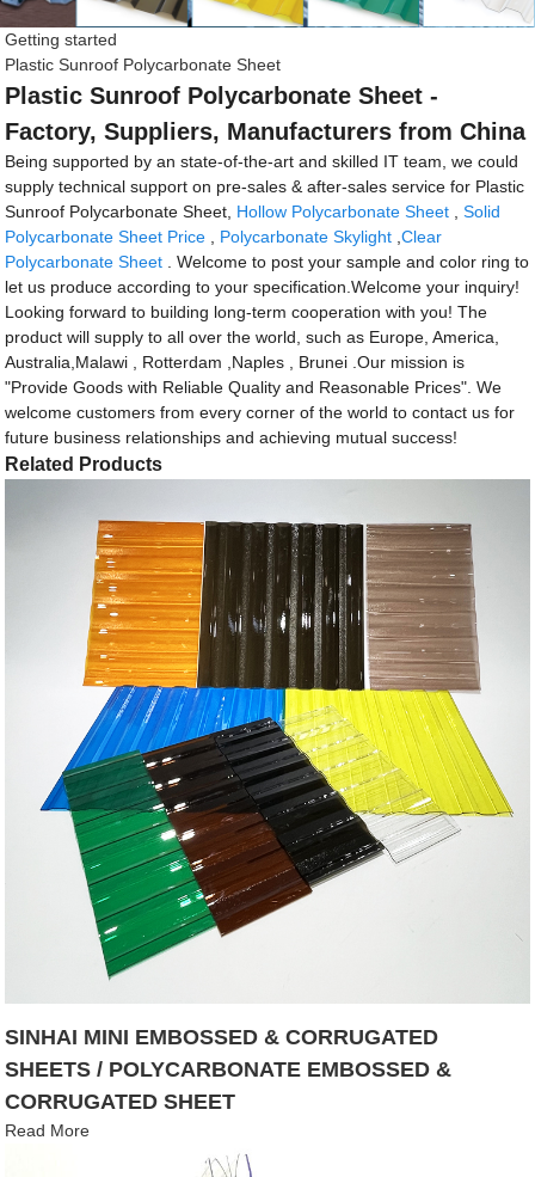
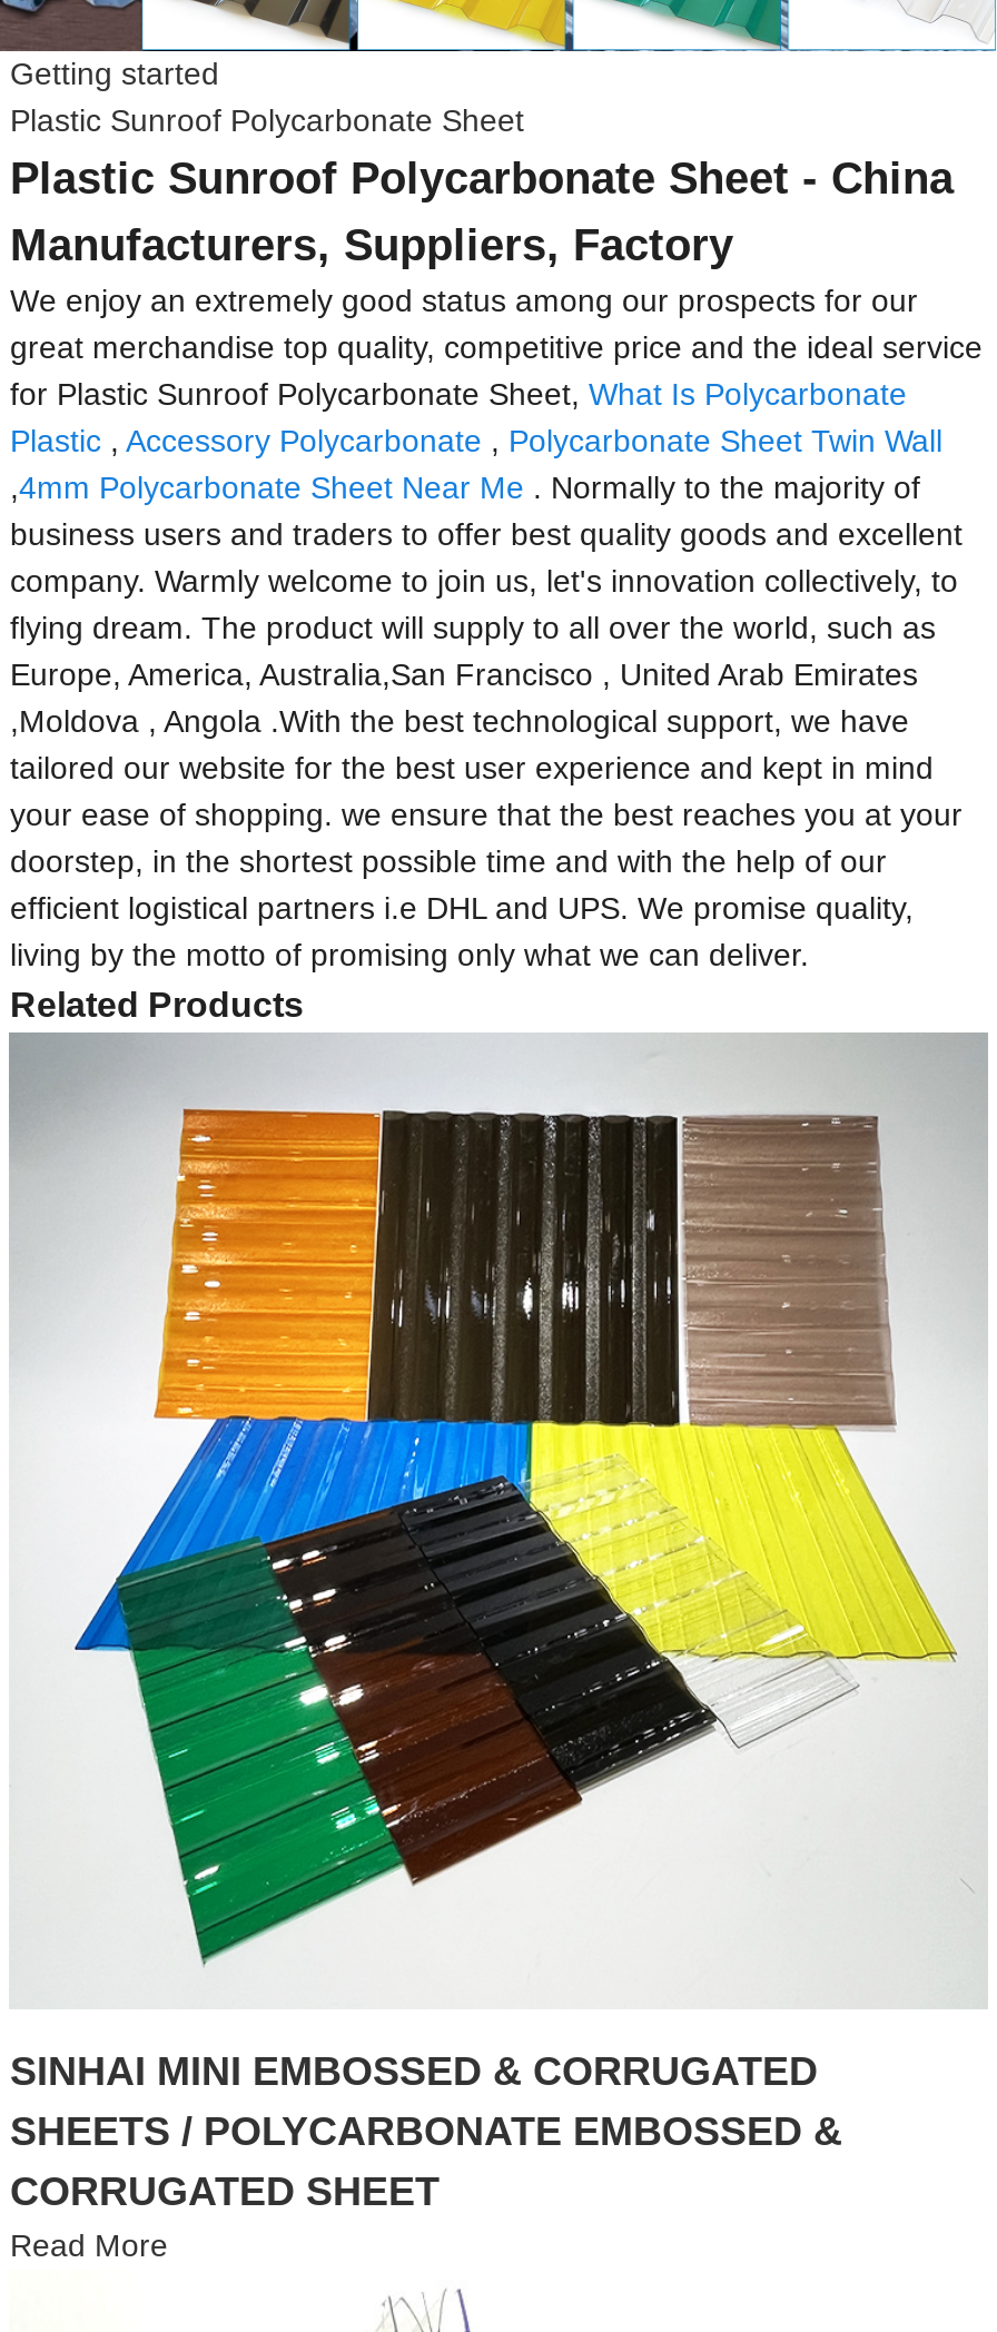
- Plastic Sunroof Polycarbonate Sheet -
- Factory, Suppliers, Manufacturers from China
- Being supported by an state-of-the-art and skilled IT team, we could
- supply technical support on pre-sales & after-sales service for Plastic
- Sunroof Polycarbonate Sheet, Hollow Polycarbonate Sheet, Solid
- Polycarbonate Sheet Price, Polycarbonate Skylight, Clear
- Polycarbonate Sheet. Welcome to post your sample and color ring to
- let us produce according to your specification.Welcome your inquiry!
- Looking forward to building long-term cooperation with you! The
- product will supply to all over the world, such as Europe, America,
- Australia,Malawi , Rotterdam ,Naples , Brunei .Our mission is
- "Provide Goods with Reliable Quality and Reasonable Prices". We
- welcome customers from every corner of the world to contact us for
- future business relationships and achieving mutual success!
+ Plastic Sunroof Polycarbonate Sheet - China
+ Manufacturers, Suppliers, Factory
+ We enjoy an extremely good status among our prospects for our
+ great merchandise top quality, competitive price and the ideal service
+ for Plastic Sunroof Polycarbonate Sheet, What Is Polycarbonate
+ Plastic, Accessory Polycarbonate, Polycarbonate Sheet Twin Wall
+ ,4mm Polycarbonate Sheet Near Me. Normally to the majority of
+ business users and traders to offer best quality goods and excellent
+ company. Warmly welcome to join us, let's innovation collectively, to
+ flying dream. The product will supply to all over the world, such as
+ Europe, America, Australia,San Francisco , United Arab Emirates
+ ,Moldova , Angola .With the best technological support, we have
+ tailored our website for the best user experience and kept in mind
+ your ease of shopping. we ensure that the best reaches you at your
+ doorstep, in the shortest possible time and with the help of our
+ efficient logistical partners i.e DHL and UPS. We promise quality,
+ living by the motto of promising only what we can deliver.
